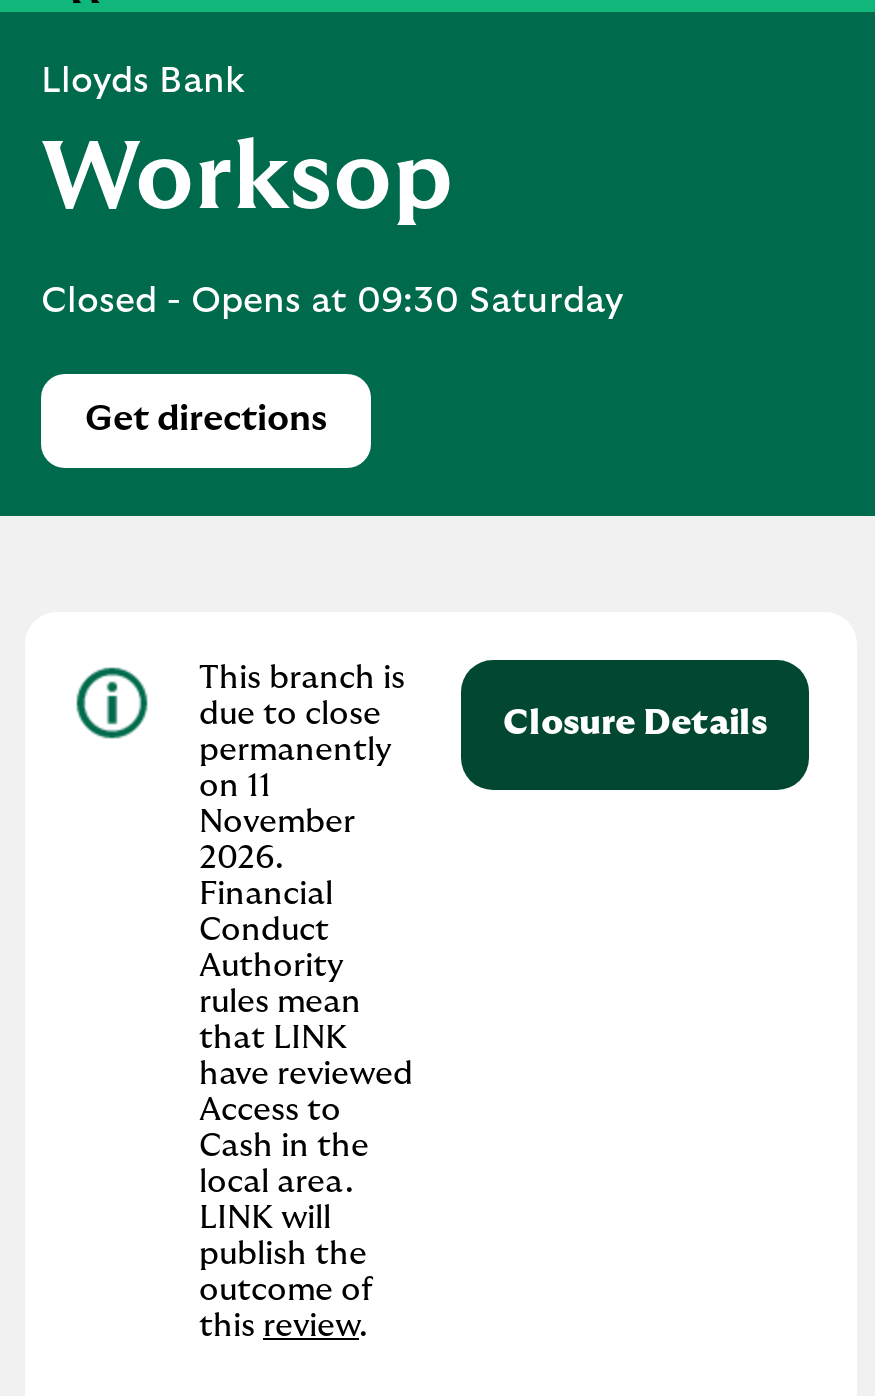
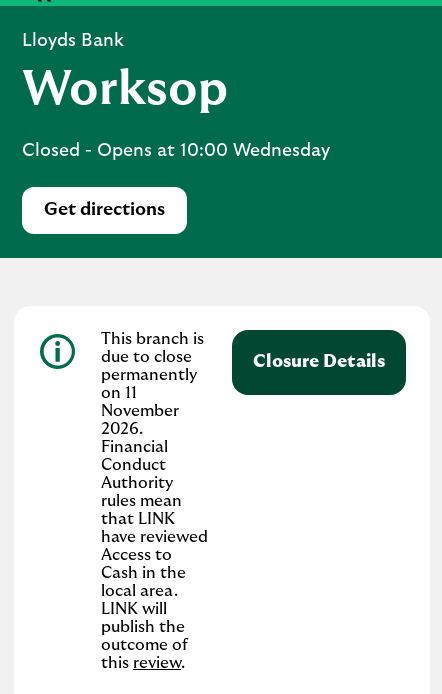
- Closed - Opens at 09:30 Saturday
+ Closed - Opens at 10:00 Wednesday
